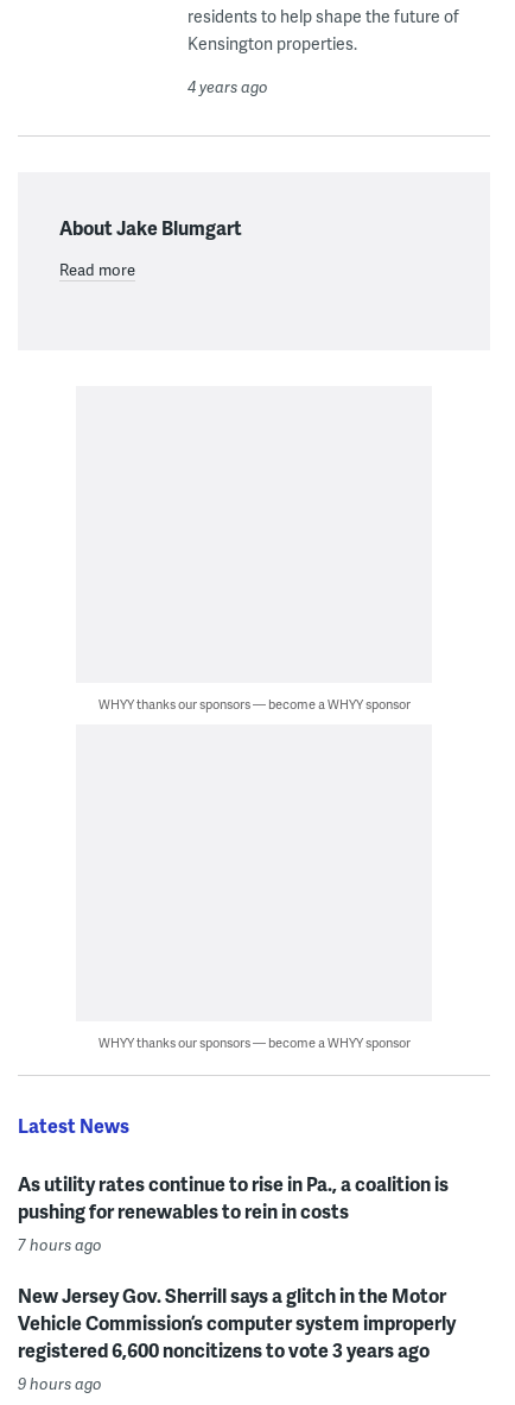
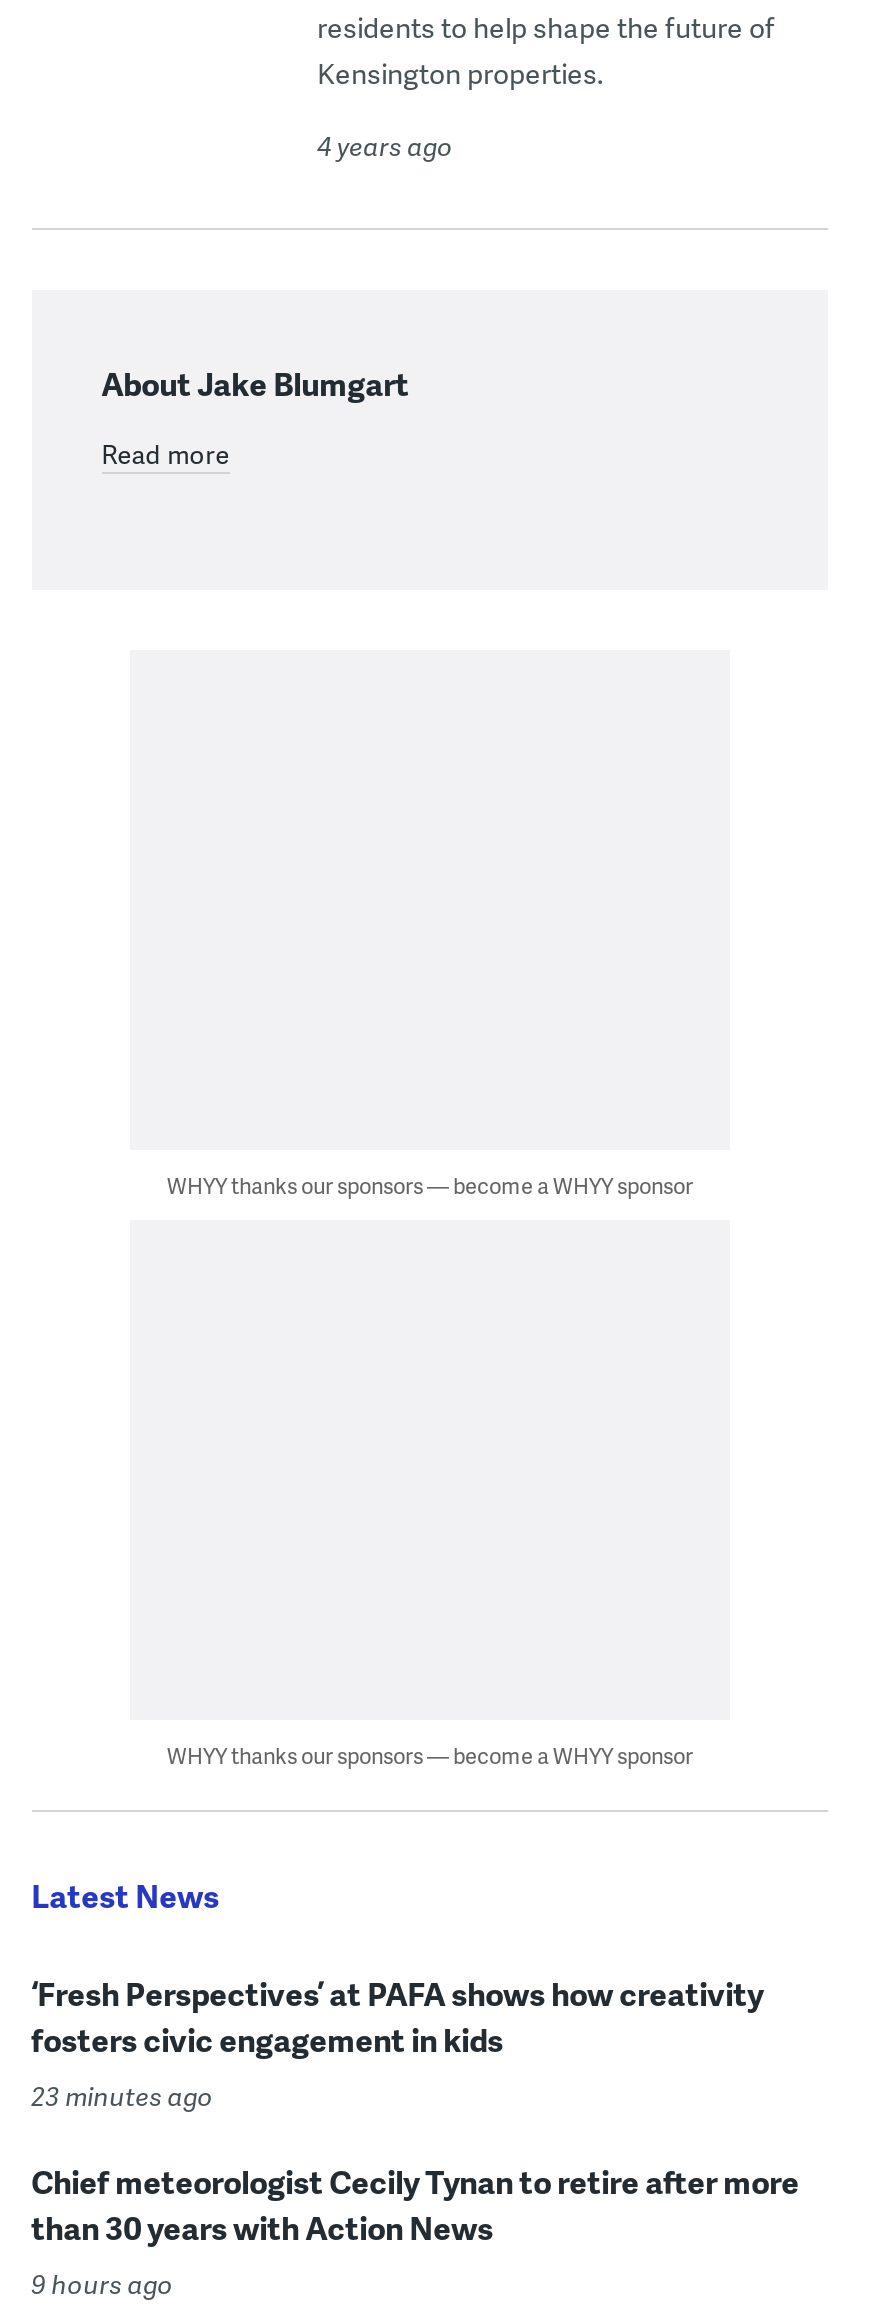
- As utility rates continue to rise in Pa., a coalition is
- pushing for renewables to rein in costs
- 7 hours ago
+ ‘Fresh Perspectives’ at PAFA shows how creativity
+ fosters civic engagement in kids
+ 23 minutes ago

- New Jersey Gov. Sherrill says a glitch in the Motor
- Vehicle Commission’s computer system improperly
- registered 6,600 noncitizens to vote 3 years ago
+ Chief meteorologist Cecily Tynan to retire after more
+ than 30 years with Action News
